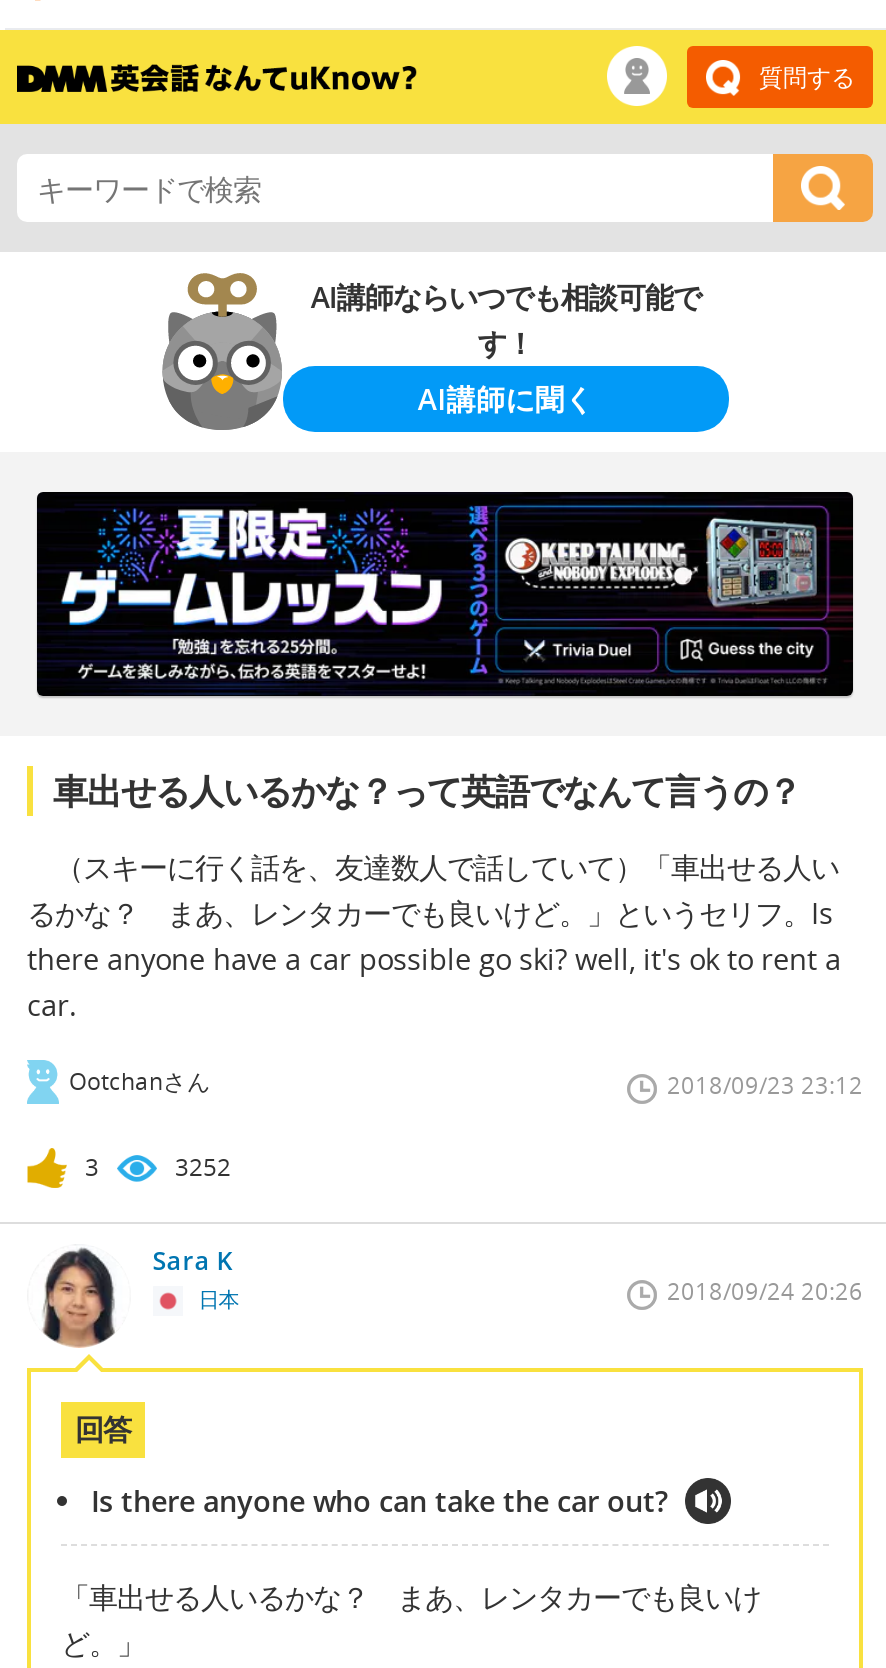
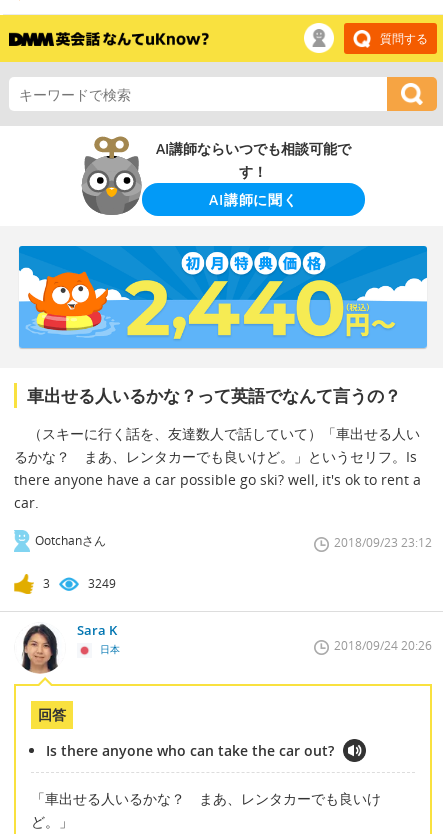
- [image]
+ [image]

- 3252
+ 3249
